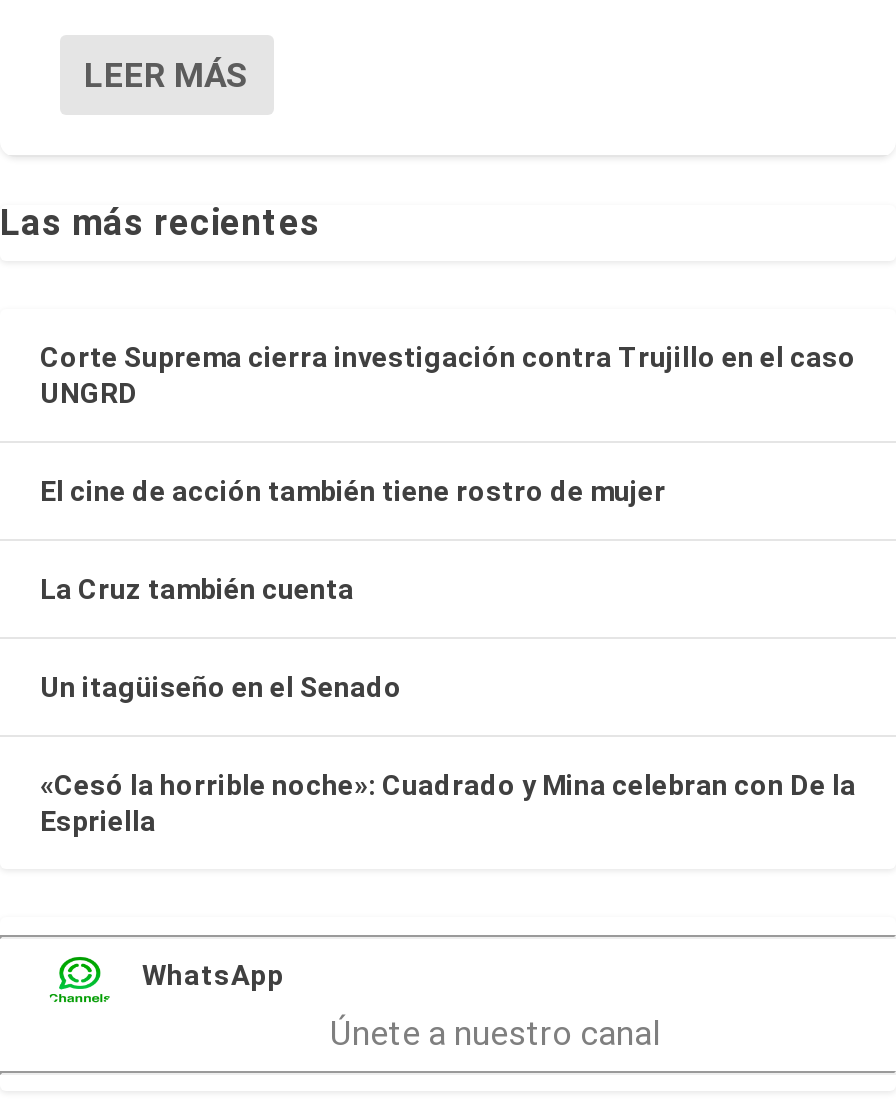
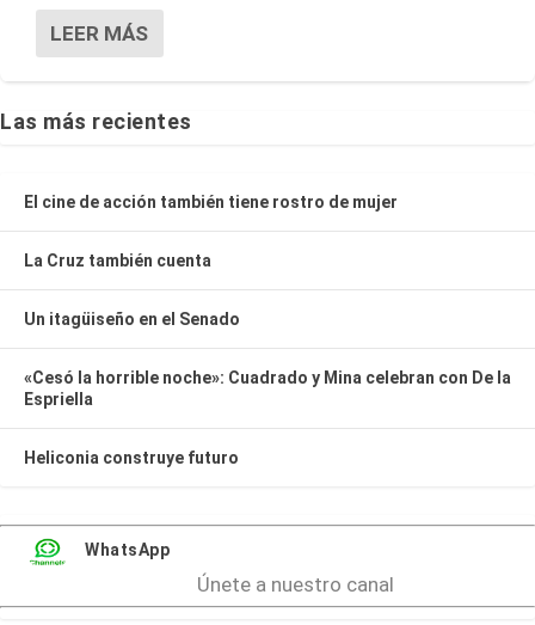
- Corte Suprema cierra investigación contra Trujillo en el caso
- UNGRD

moved up: El cine de acción también tiene rostro de mujer | La Cruz también cuenta | Un itagüiseño en el Senado | «Cesó la horrible noche»: Cuadrado y Mina celebran con De la | Espriella

+ Heliconia construye futuro
